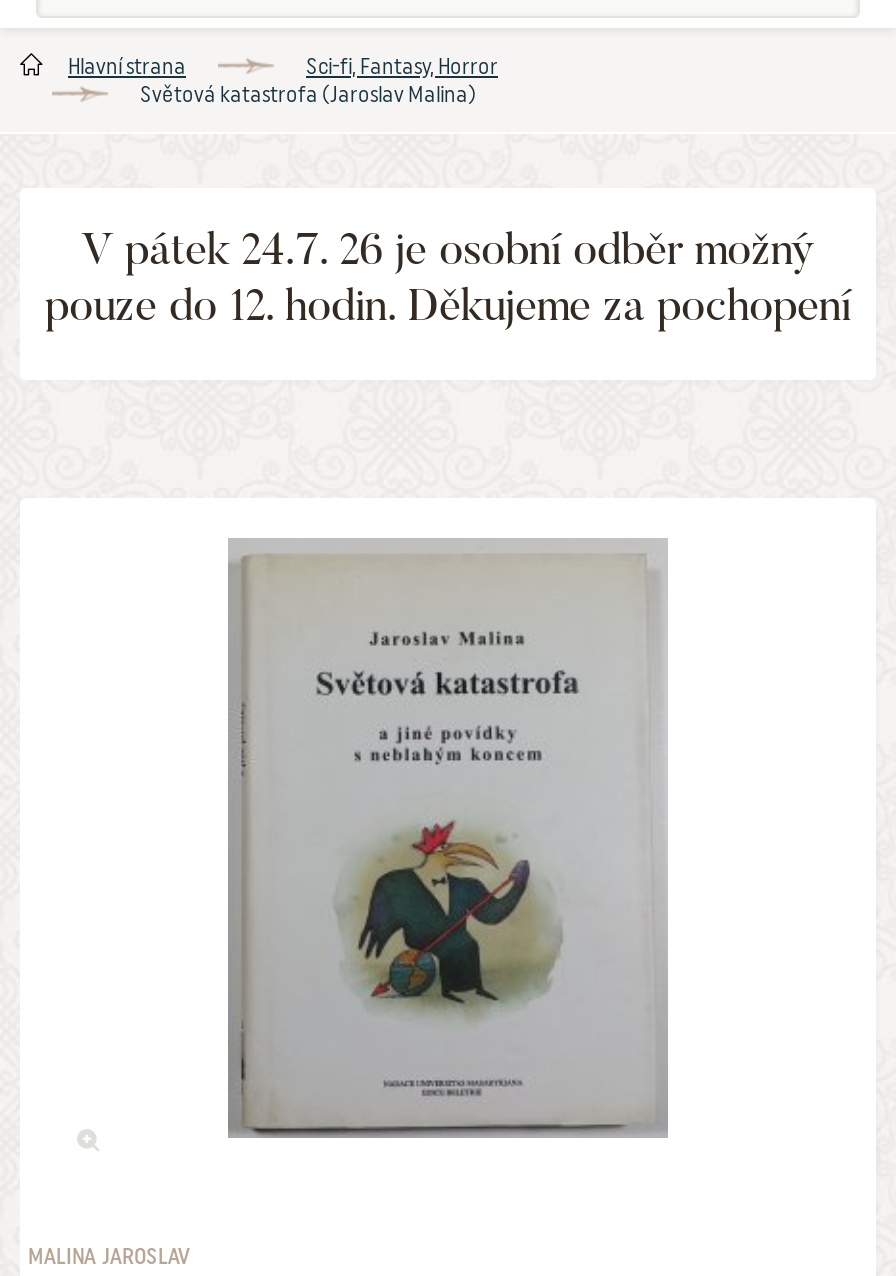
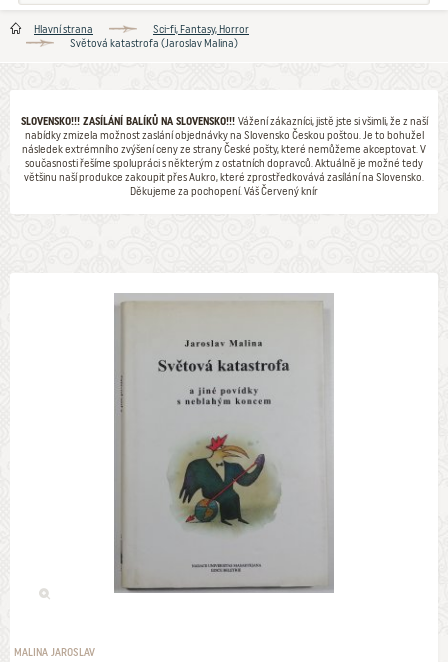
- V pátek 24.7. 26 je osobní odběr možný
- pouze do 12. hodin. Děkujeme za pochopení
+ SLOVENSKO!!! ZASÍLÁNÍ BALÍKŮ NA SLOVENSKO!!! Vážení zákazníci, jistě jste si všimli, že z naší
+ nabídky zmizela možnost zaslání objednávky na Slovensko Českou poštou. Je to bohužel
+ následek extrémního zvýšení ceny ze strany České pošty, které nemůžeme akceptovat. V
+ současnosti řešíme spolupráci s některým z ostatních dopravců. Aktuálně je možné tedy
+ většinu naší produkce zakoupit přes Aukro, které zprostředkovává zasílání na Slovensko.
+ Děkujeme za pochopení. Váš Červený knír
